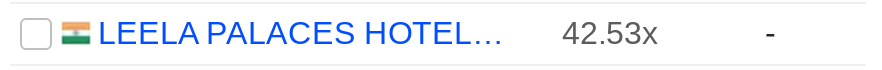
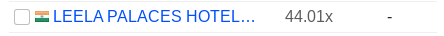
- 42.53x
+ 44.01x
